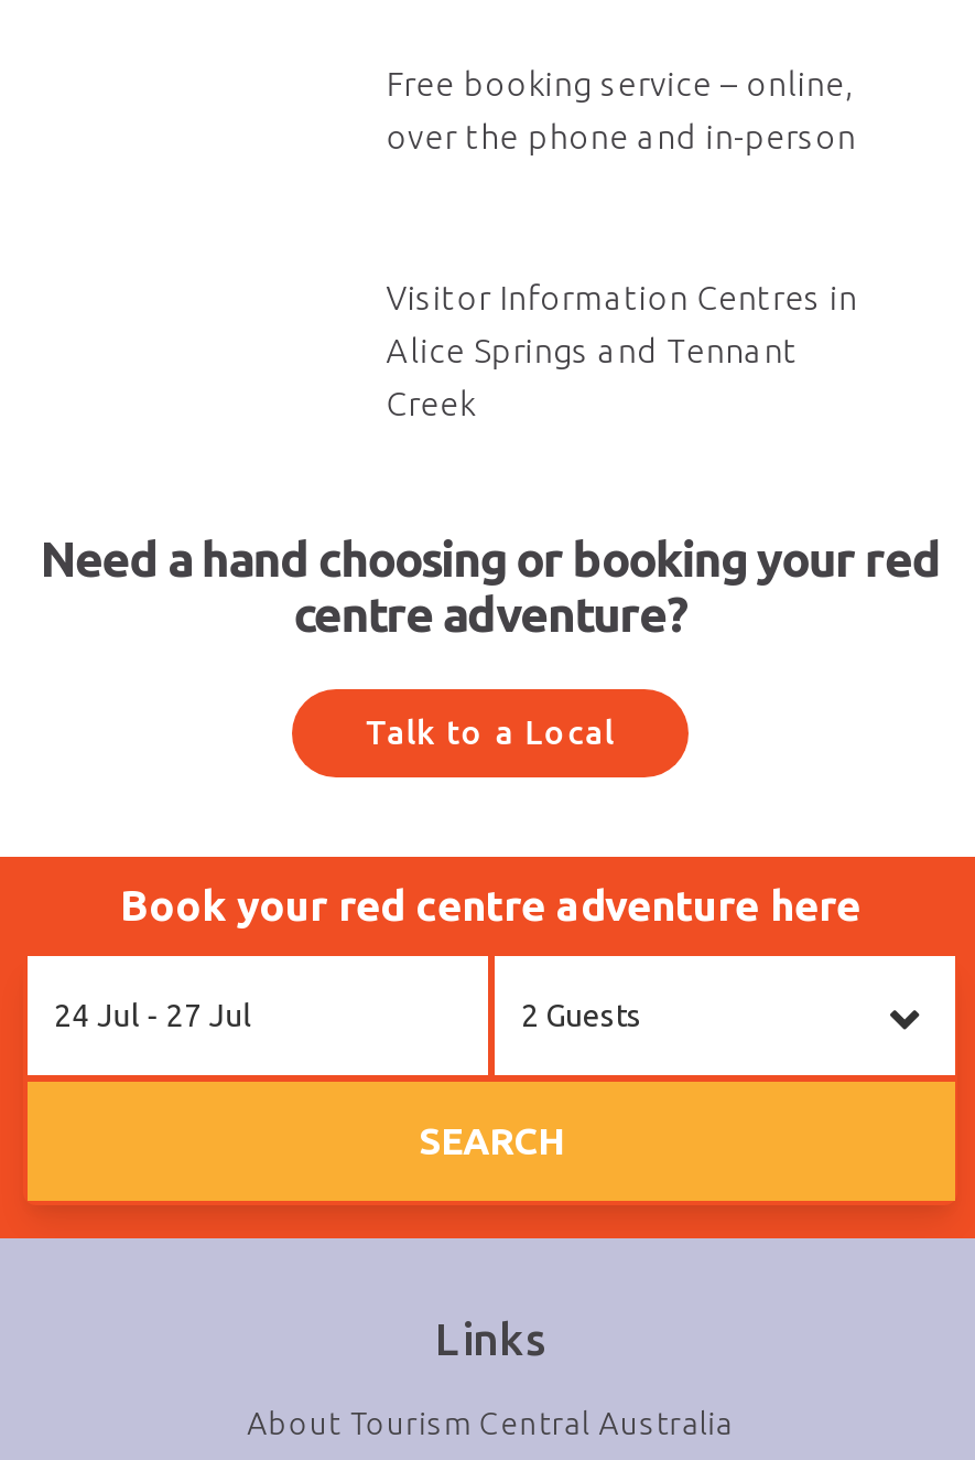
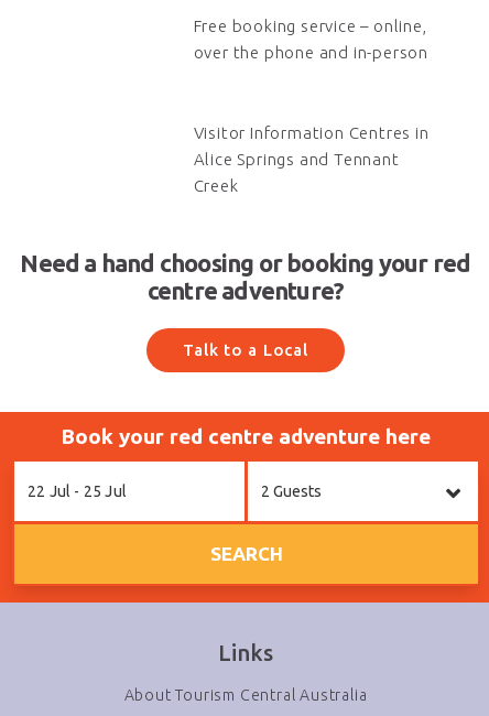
- 24 Jul - 27 Jul
+ 22 Jul - 25 Jul
